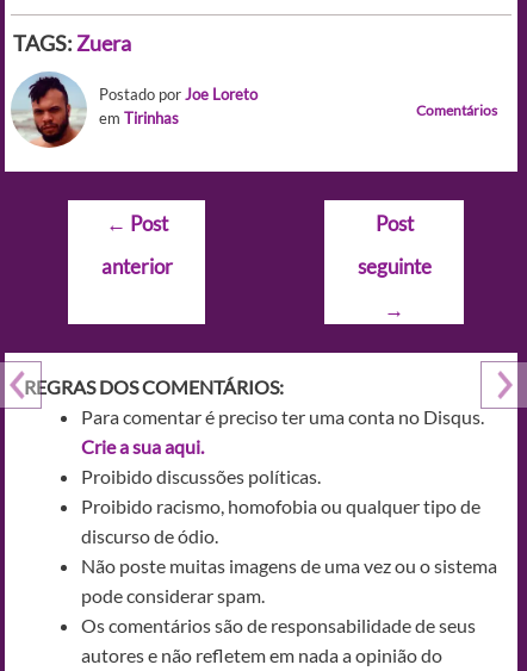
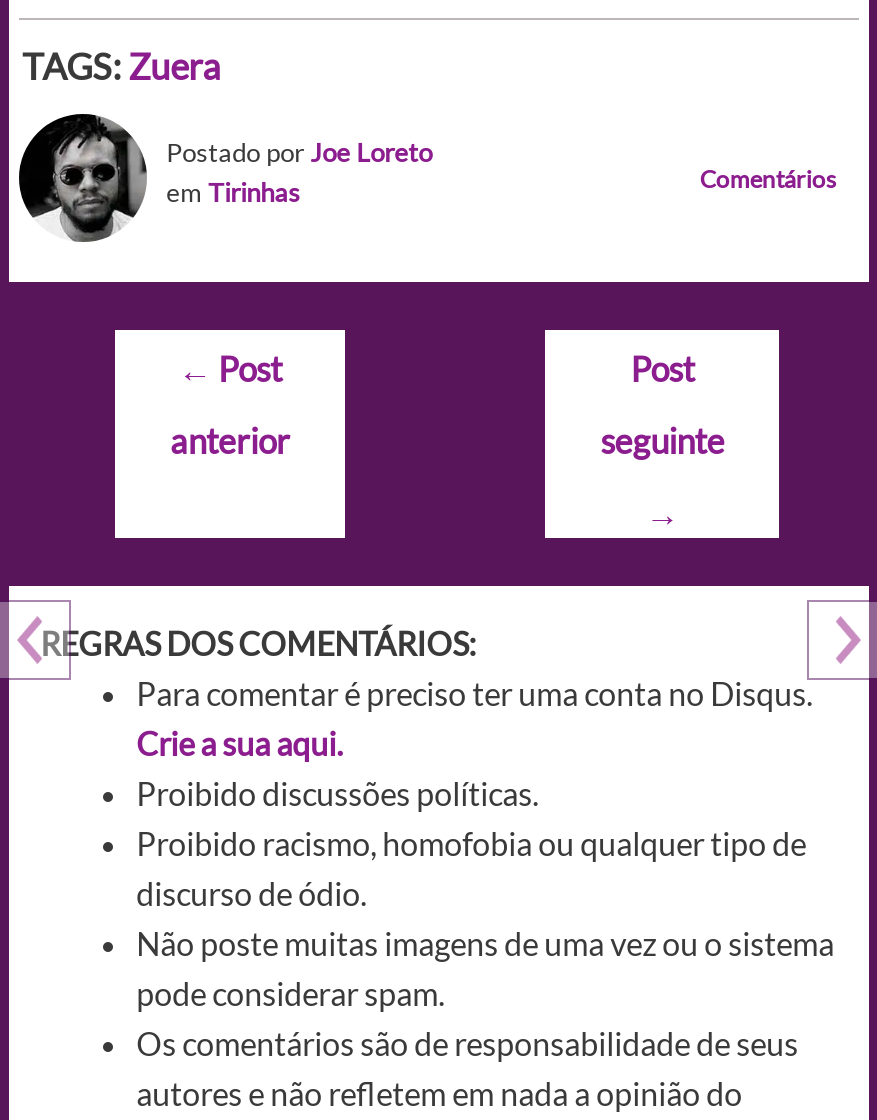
- [image]
+ [image]
